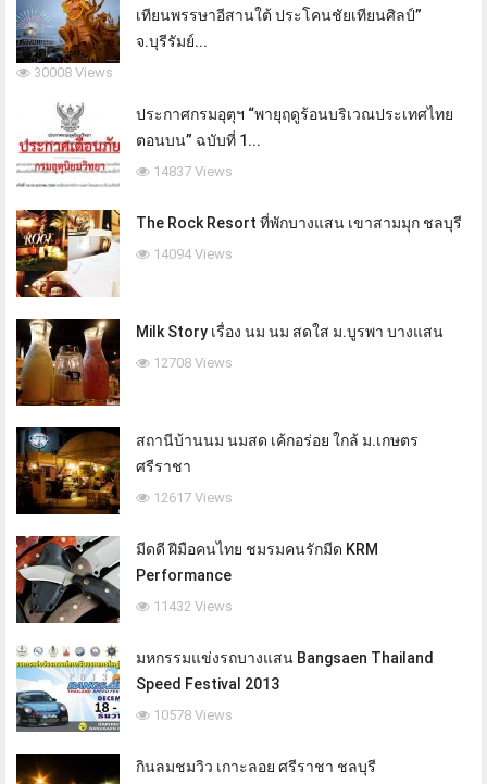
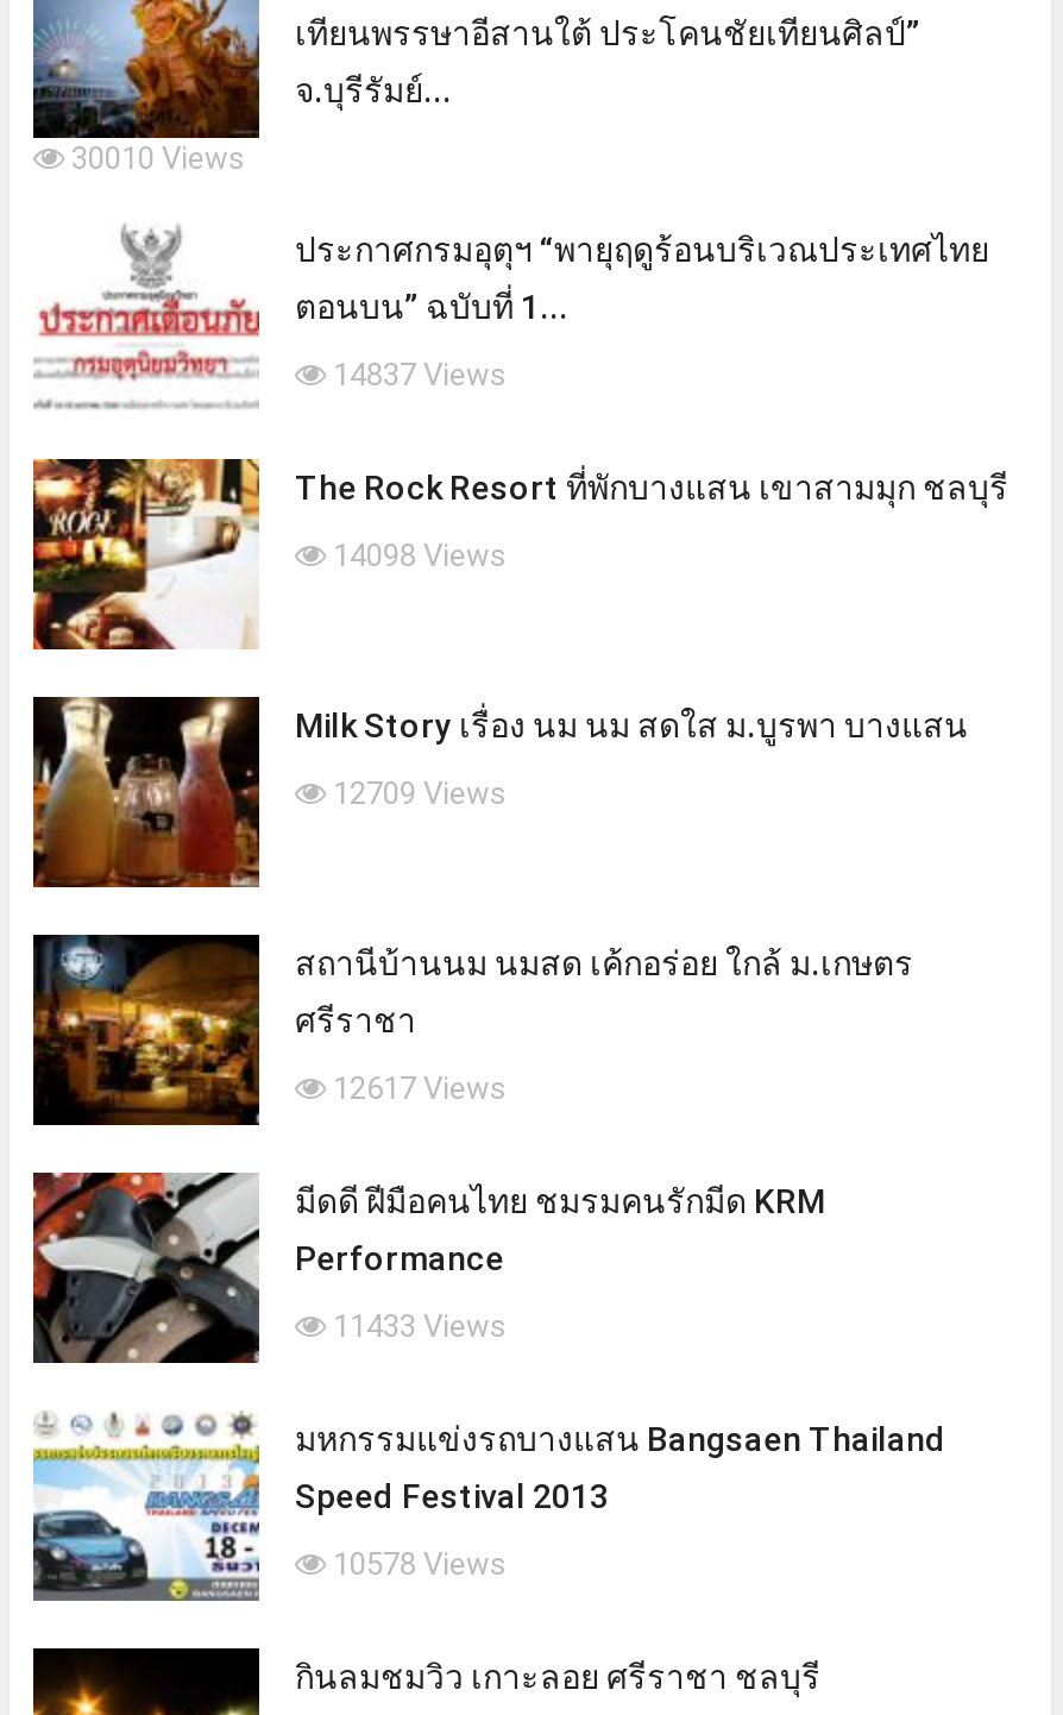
- 30008 Views
+ 30010 Views

- 14094 Views
+ 14098 Views

- 12708 Views
+ 12709 Views

- 11432 Views
+ 11433 Views
